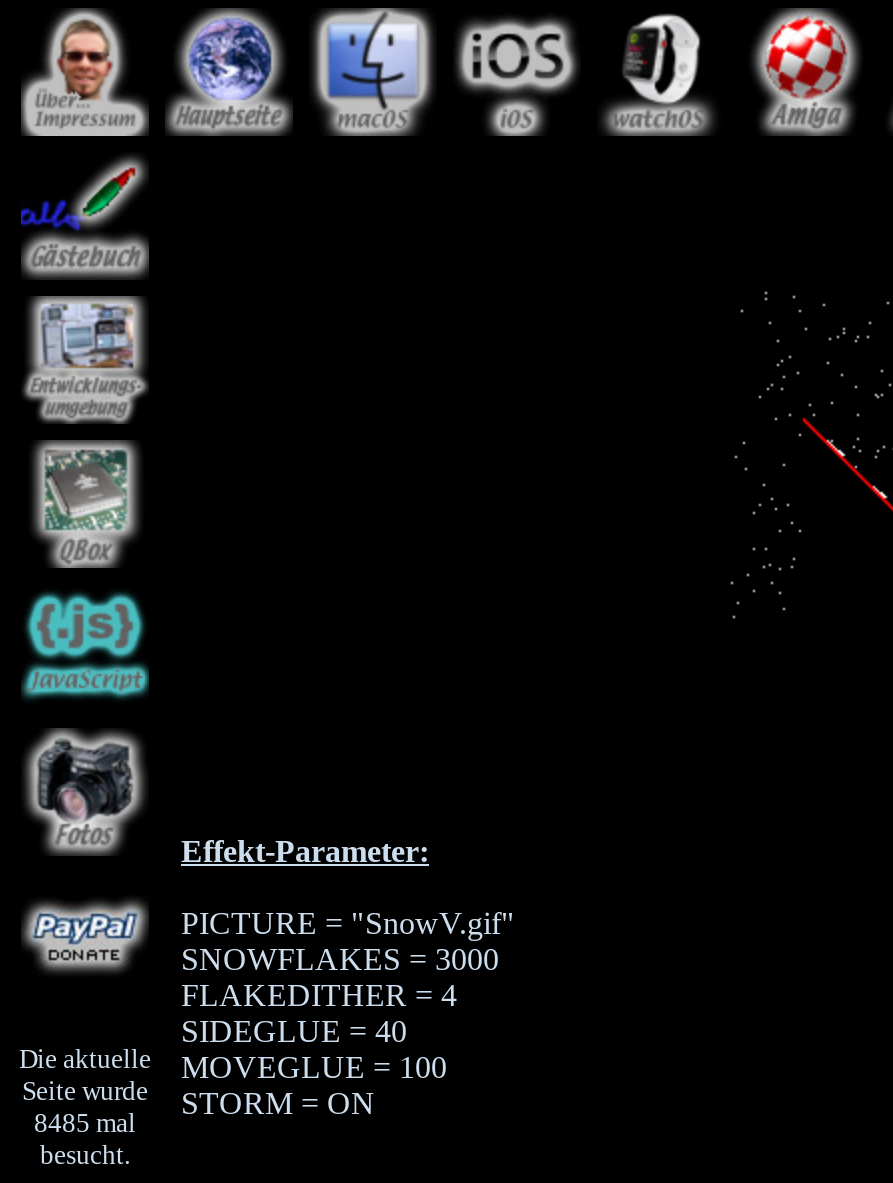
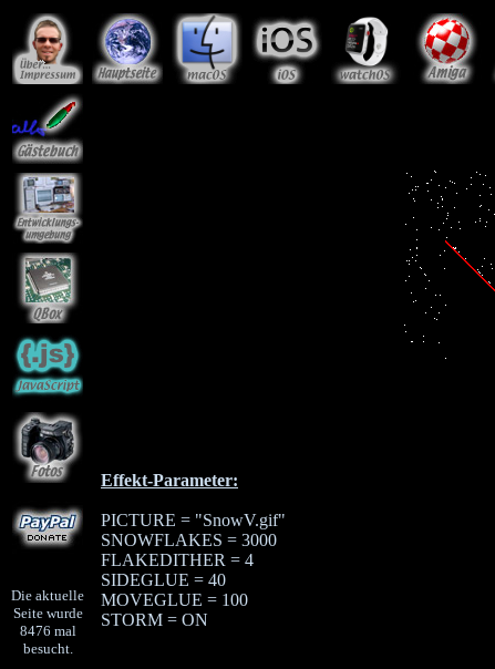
- 8485 mal
+ 8476 mal
